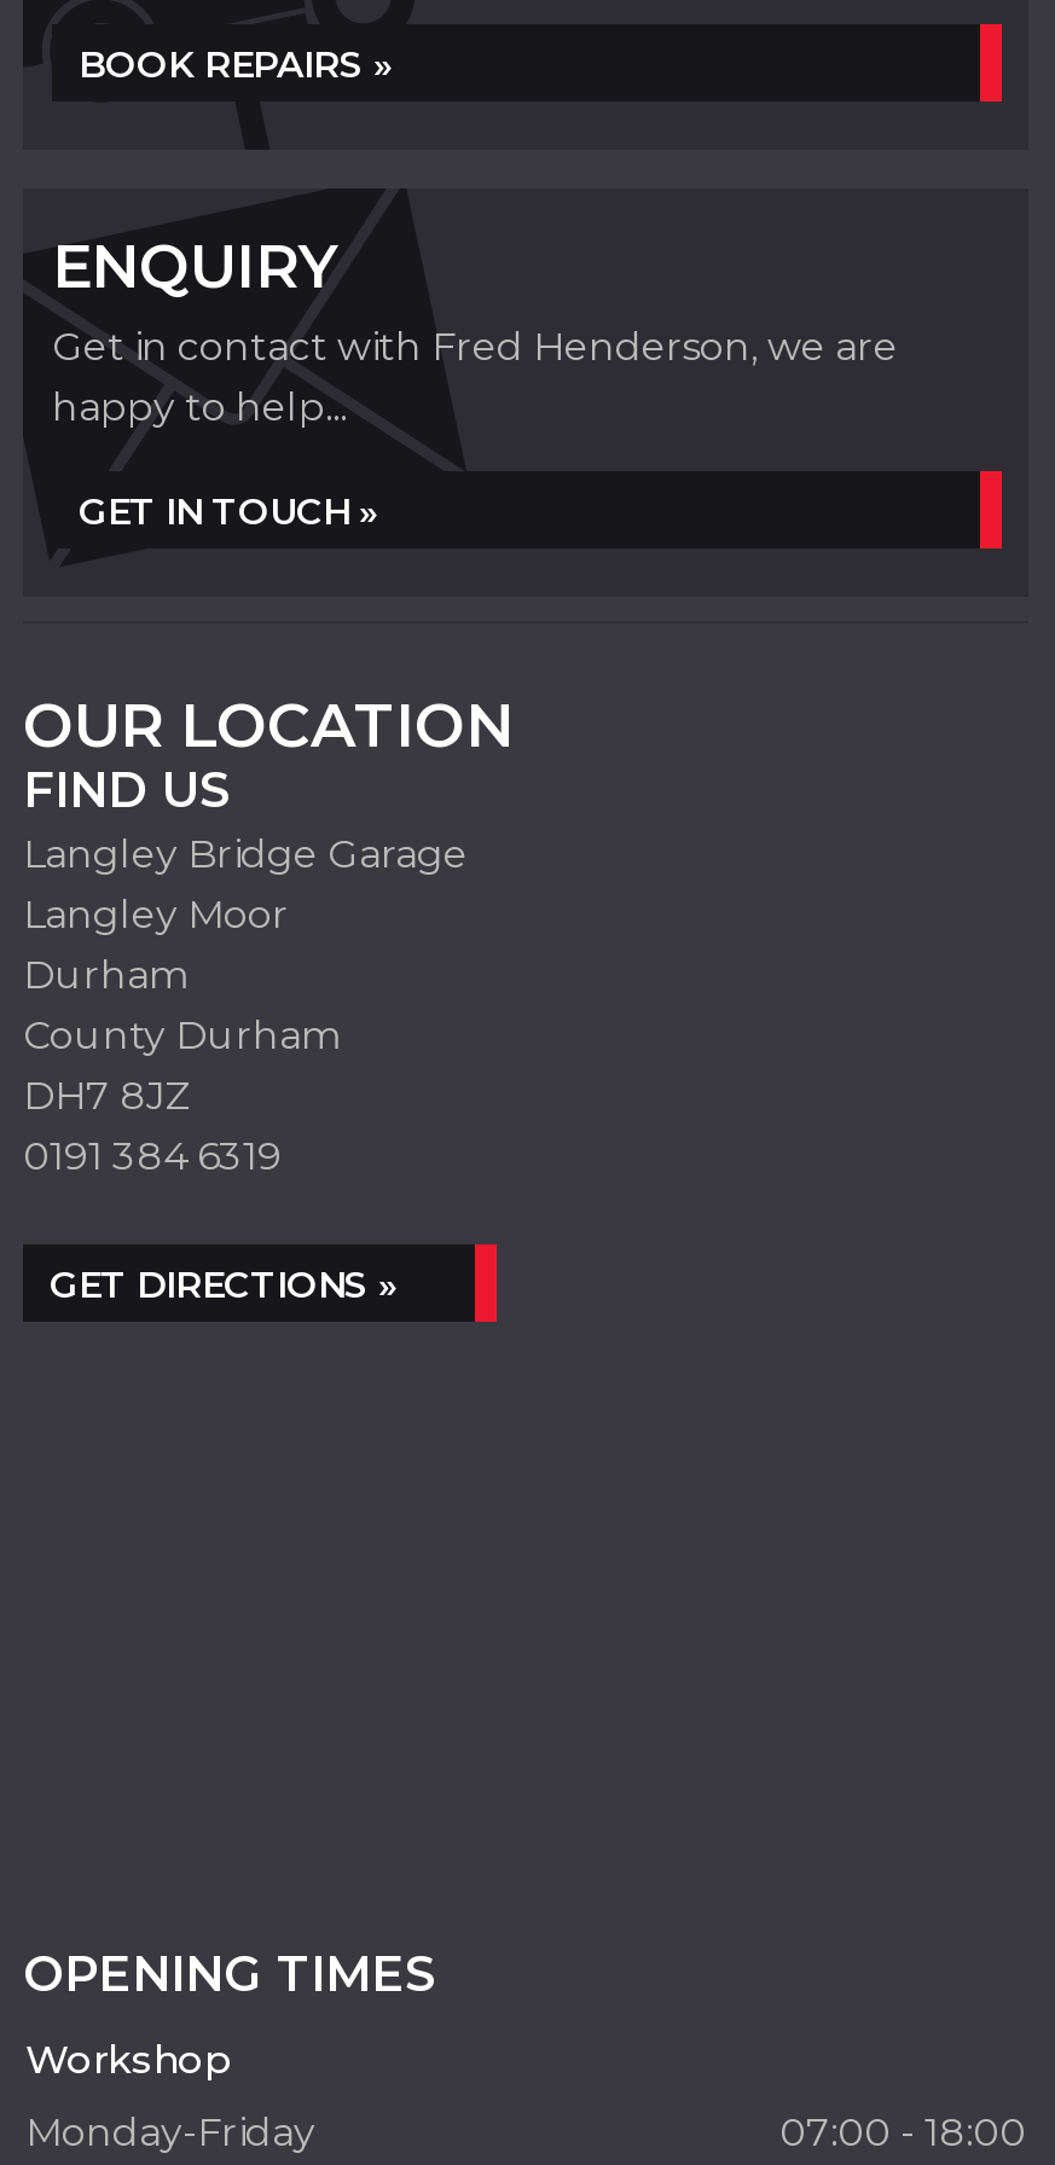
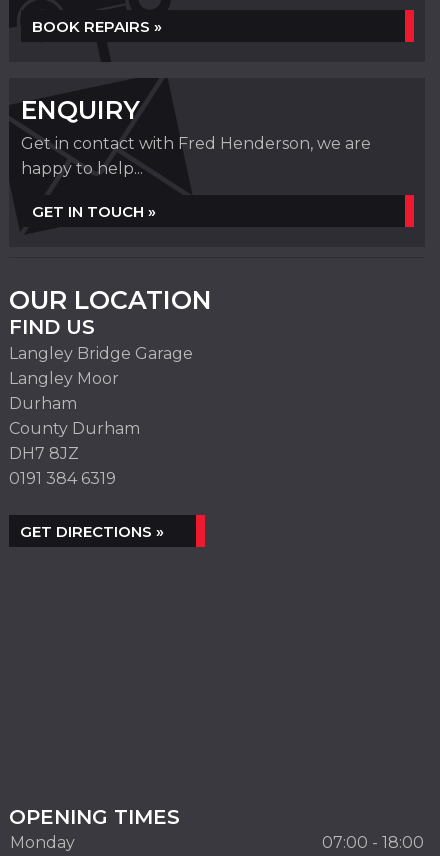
- Workshop
- Monday-Friday
+ Monday
